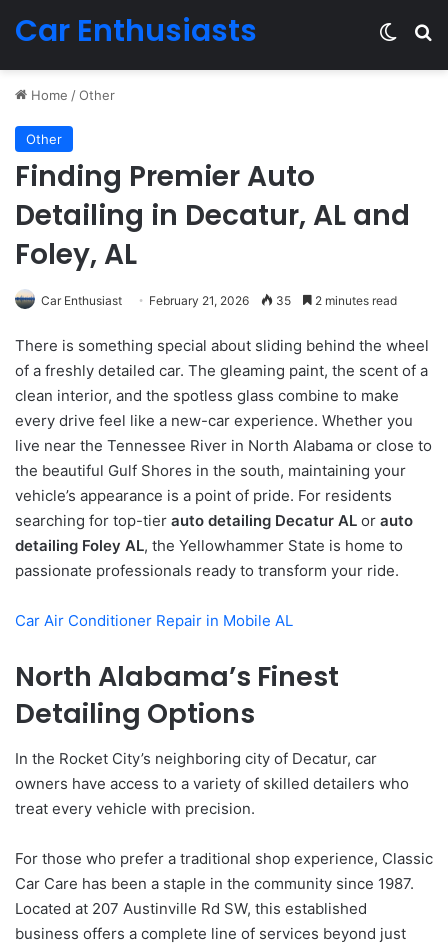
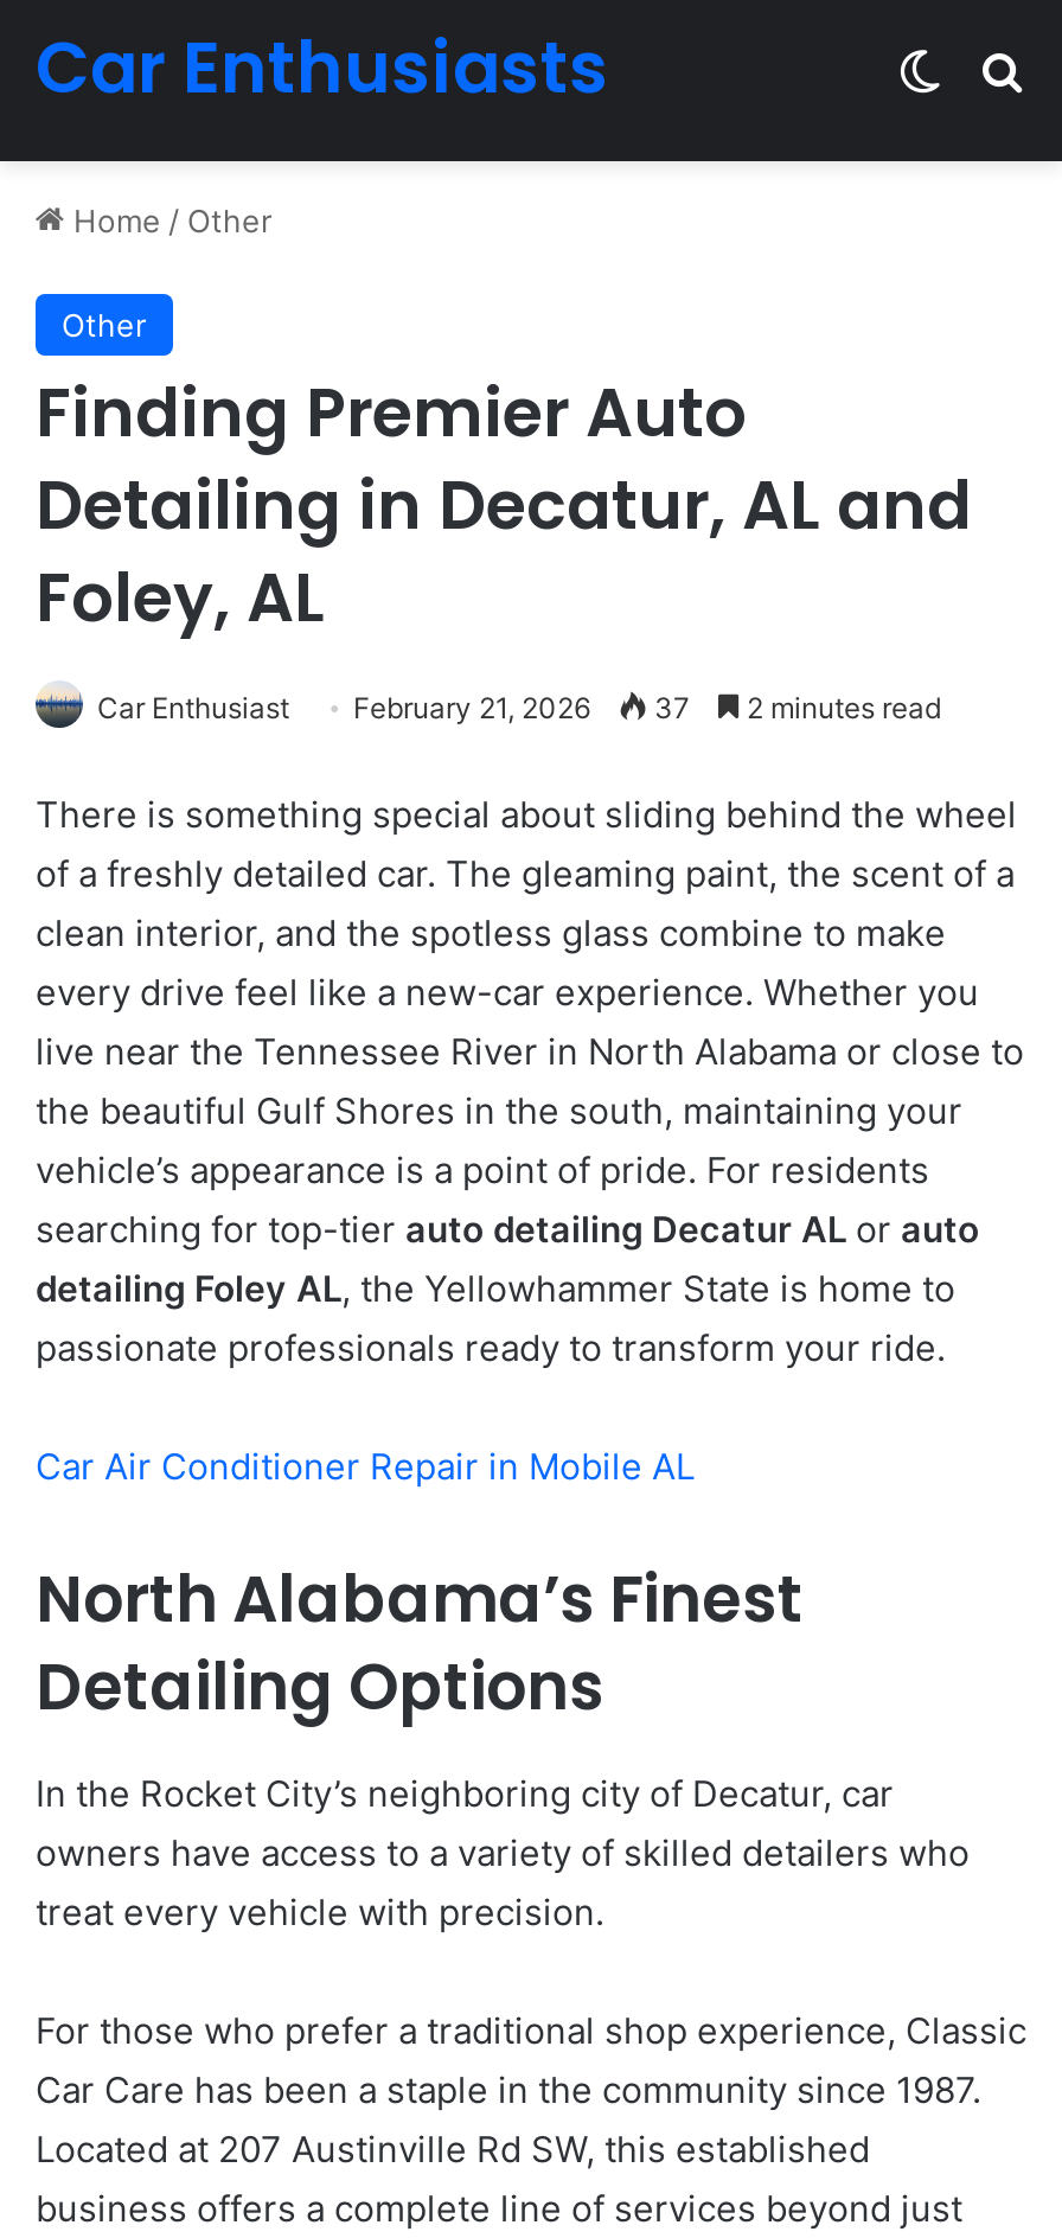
- Car Enthusiast February 21, 2026 35 2 minutes read
+ Car Enthusiast February 21, 2026 37 2 minutes read
